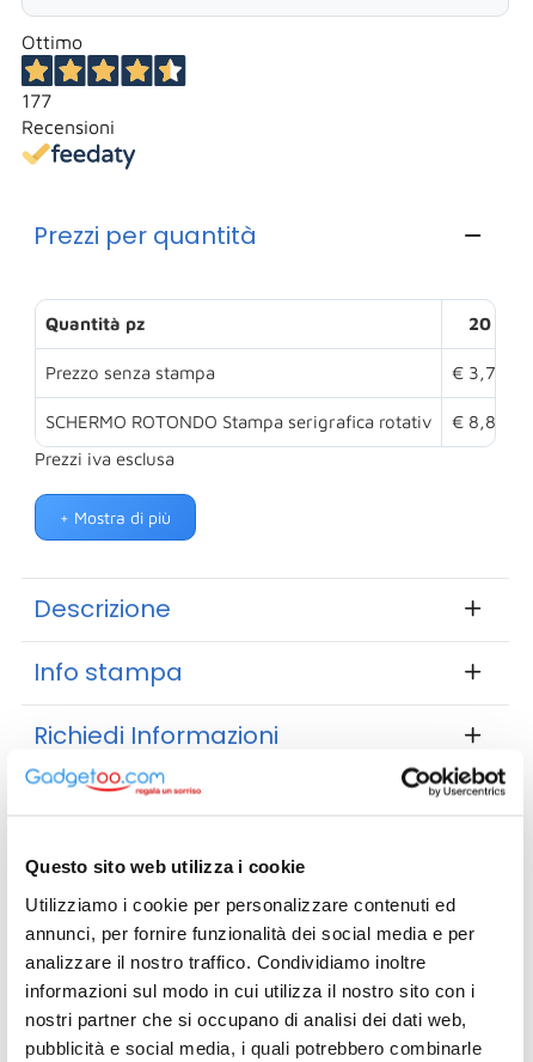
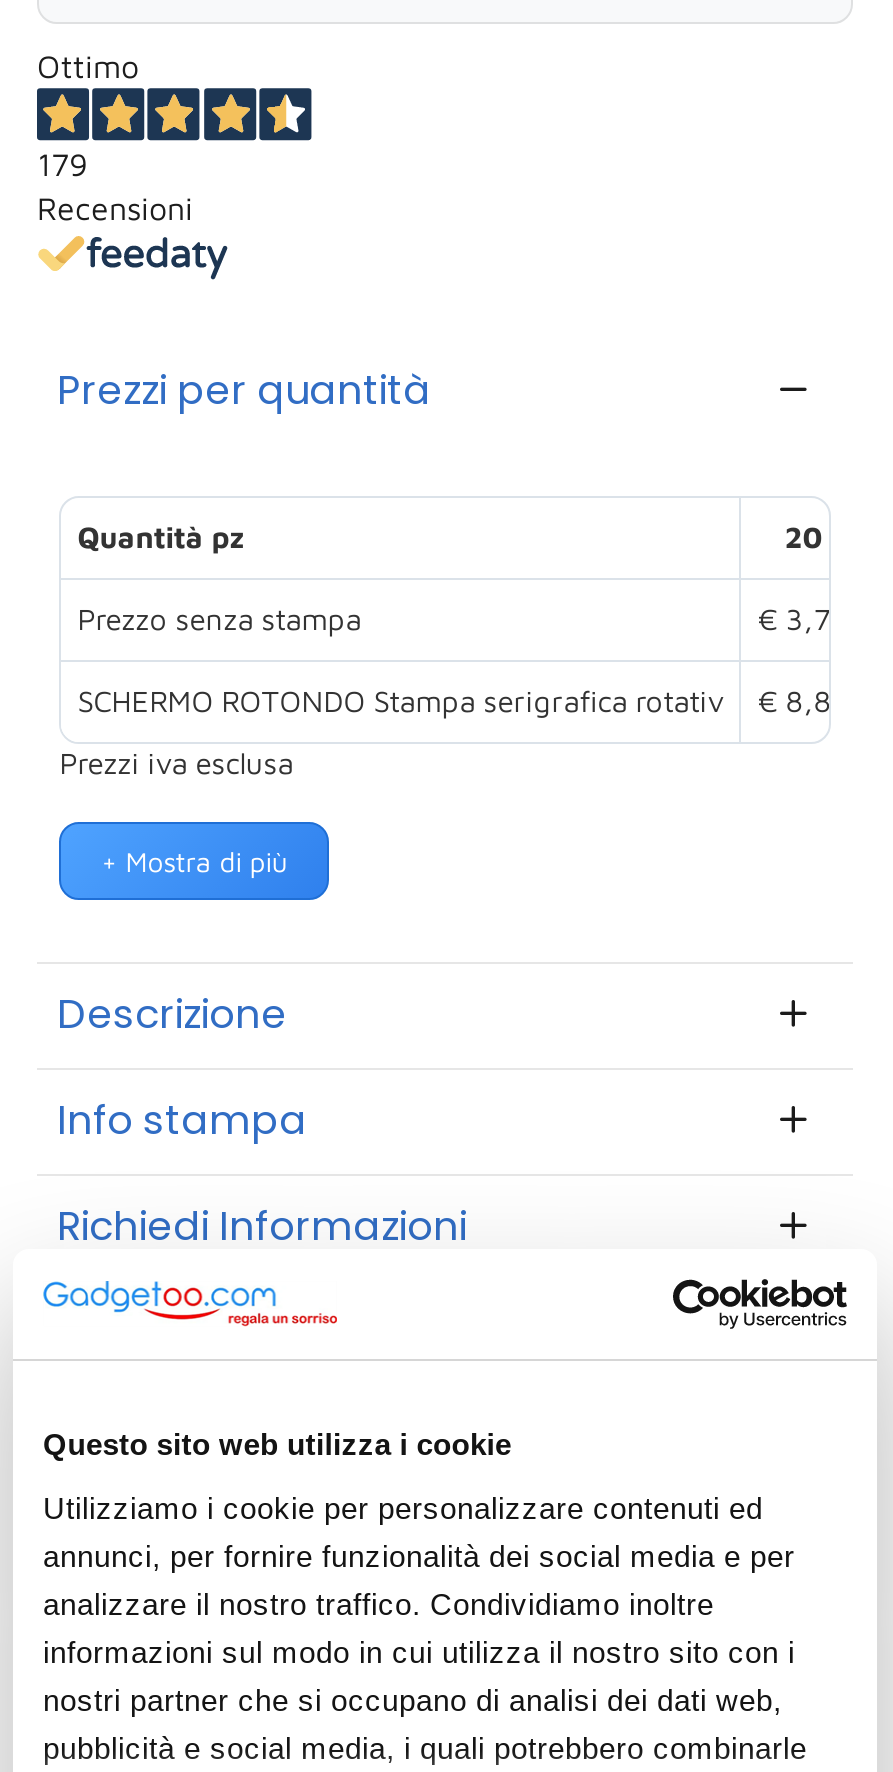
- 177
+ 179
